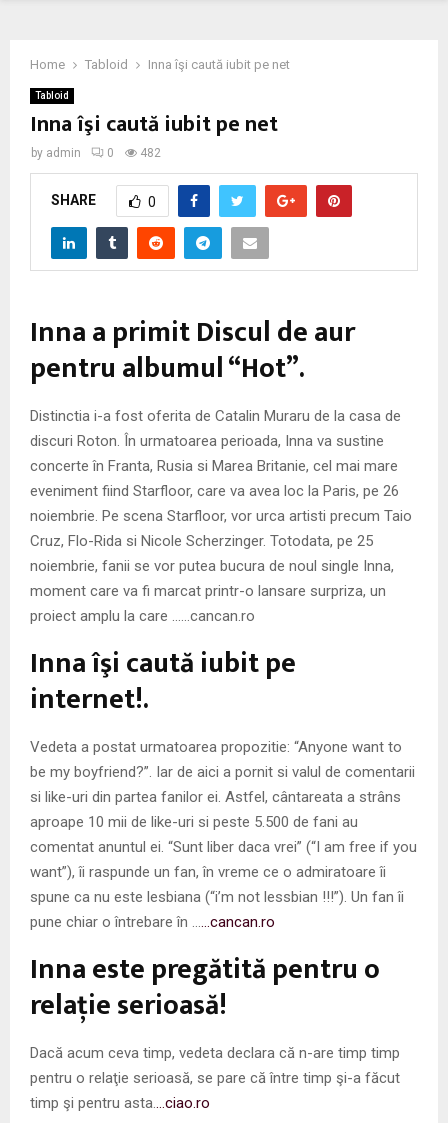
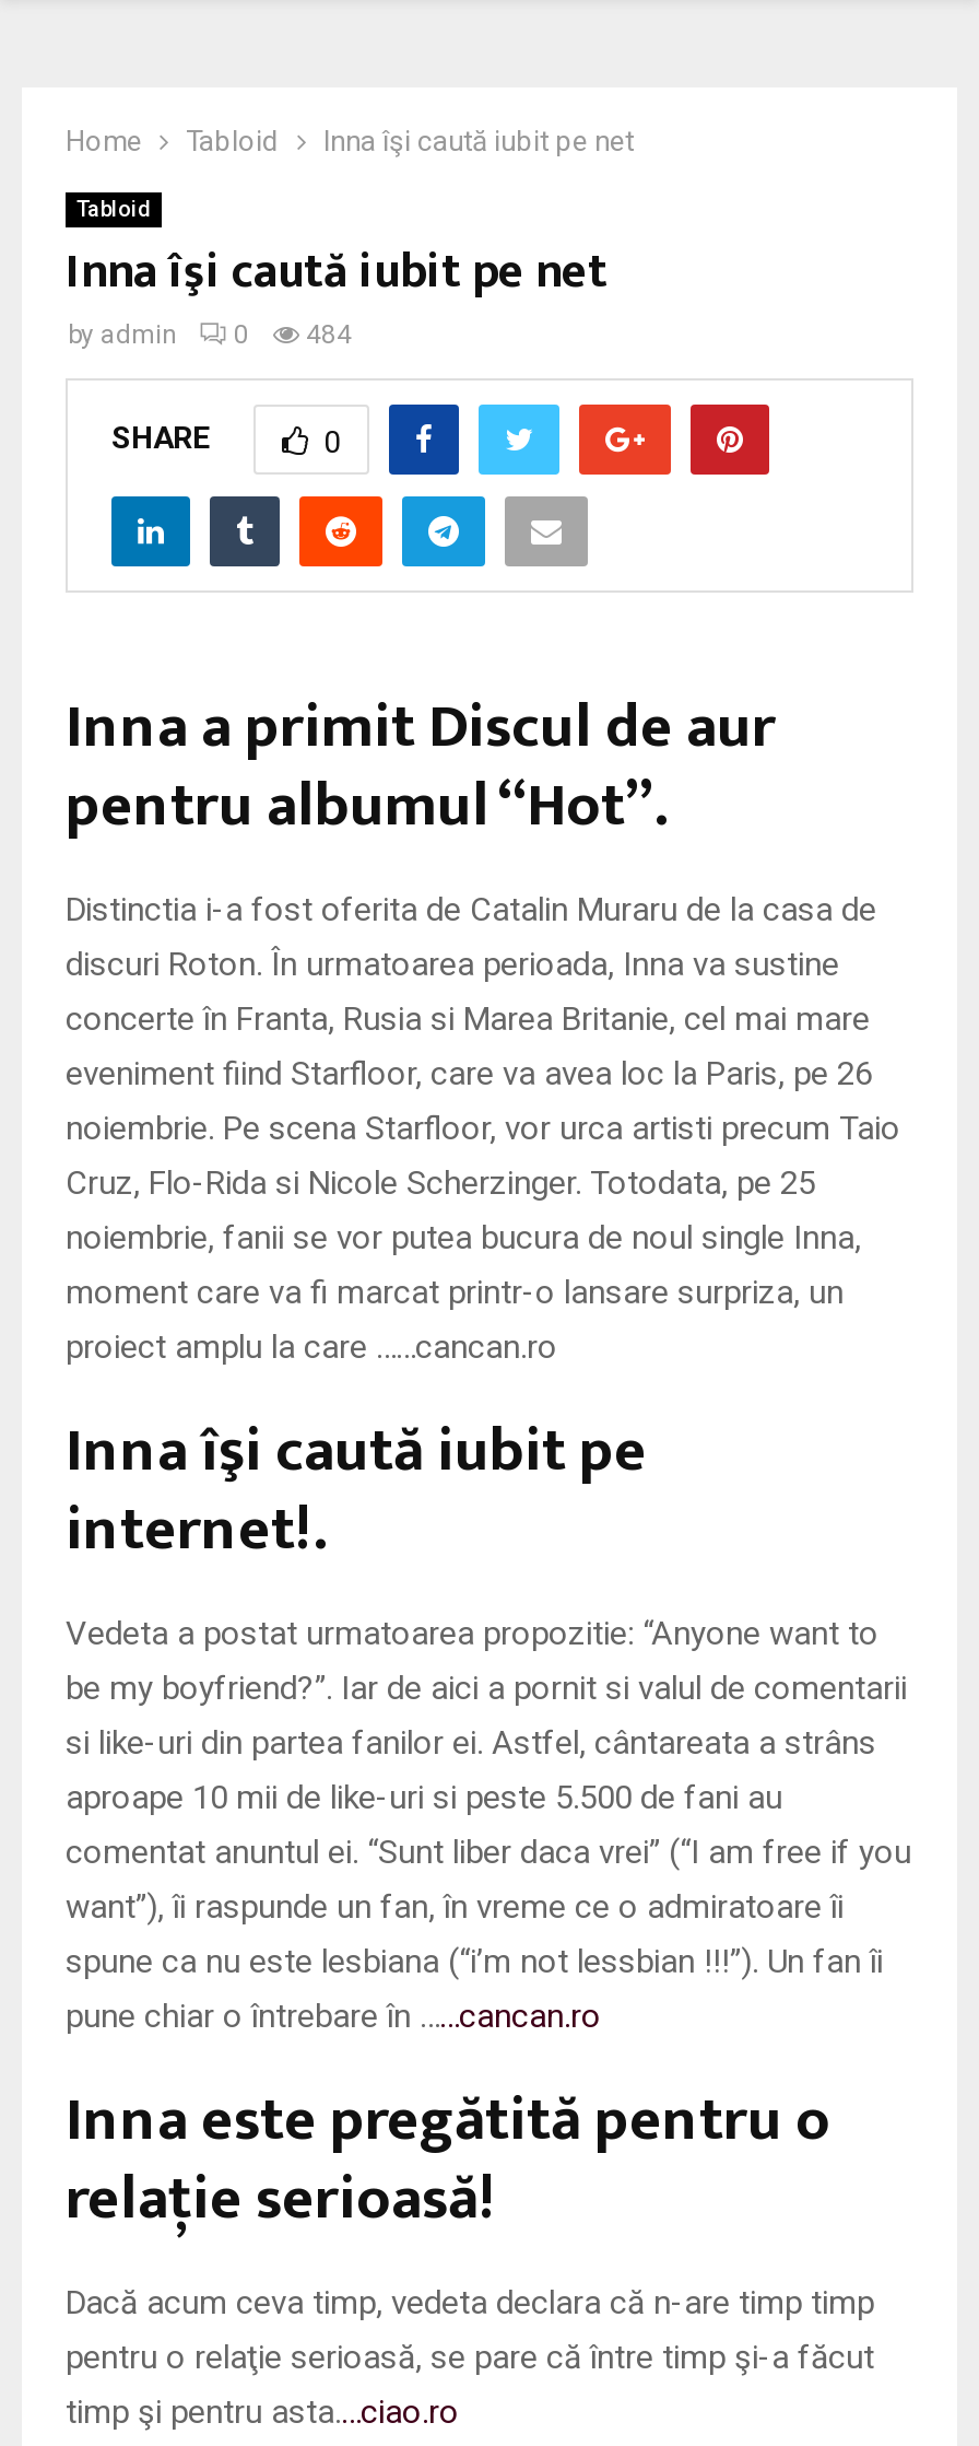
- by admin 0 482
+ by admin 0 484
